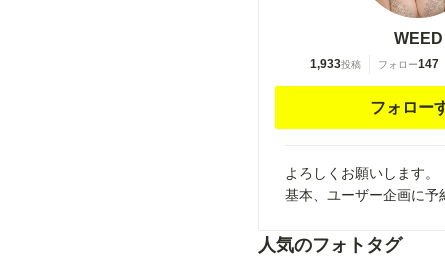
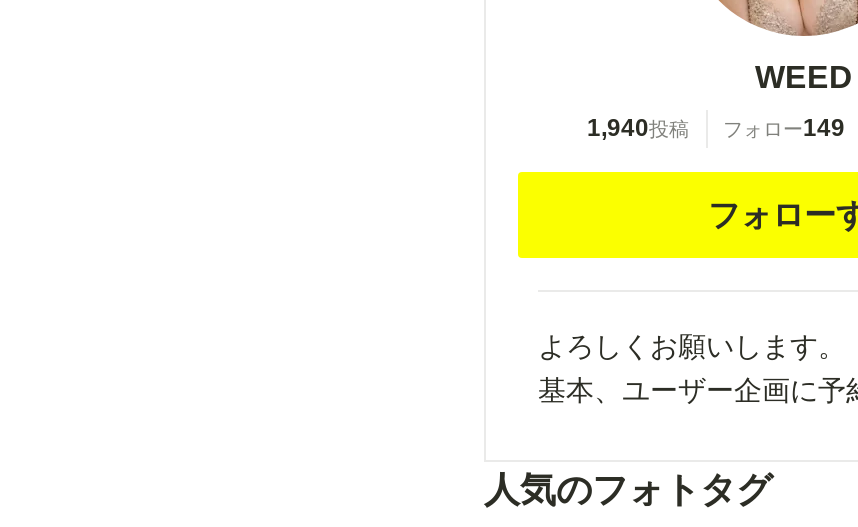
- 1,933投稿
+ 1,940投稿

- フォロー147
+ フォロー149
